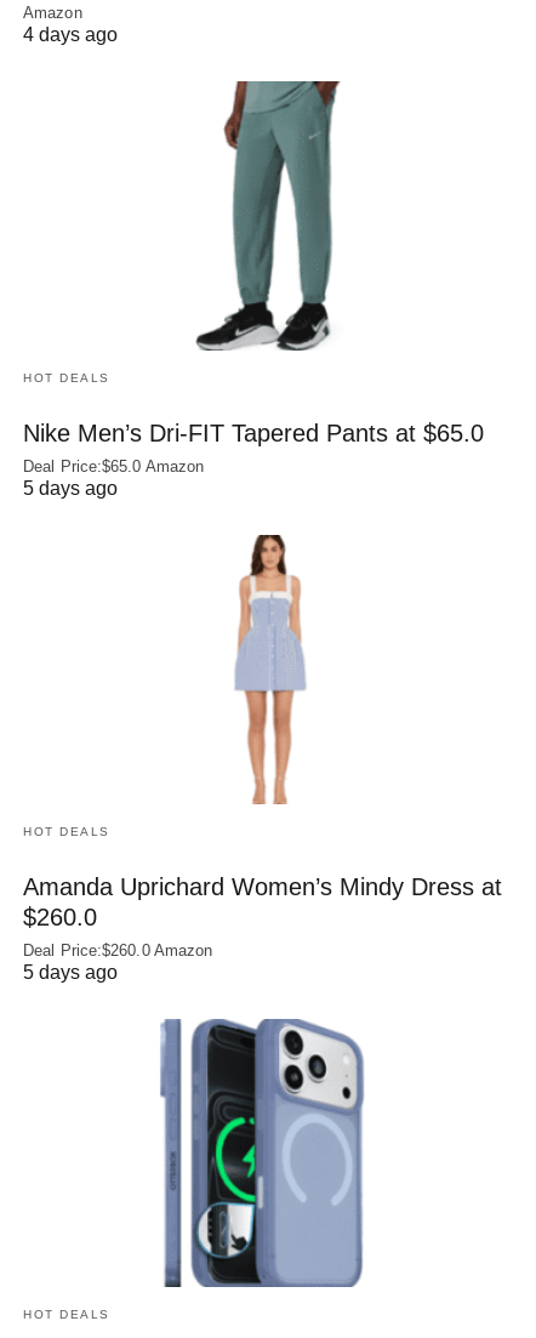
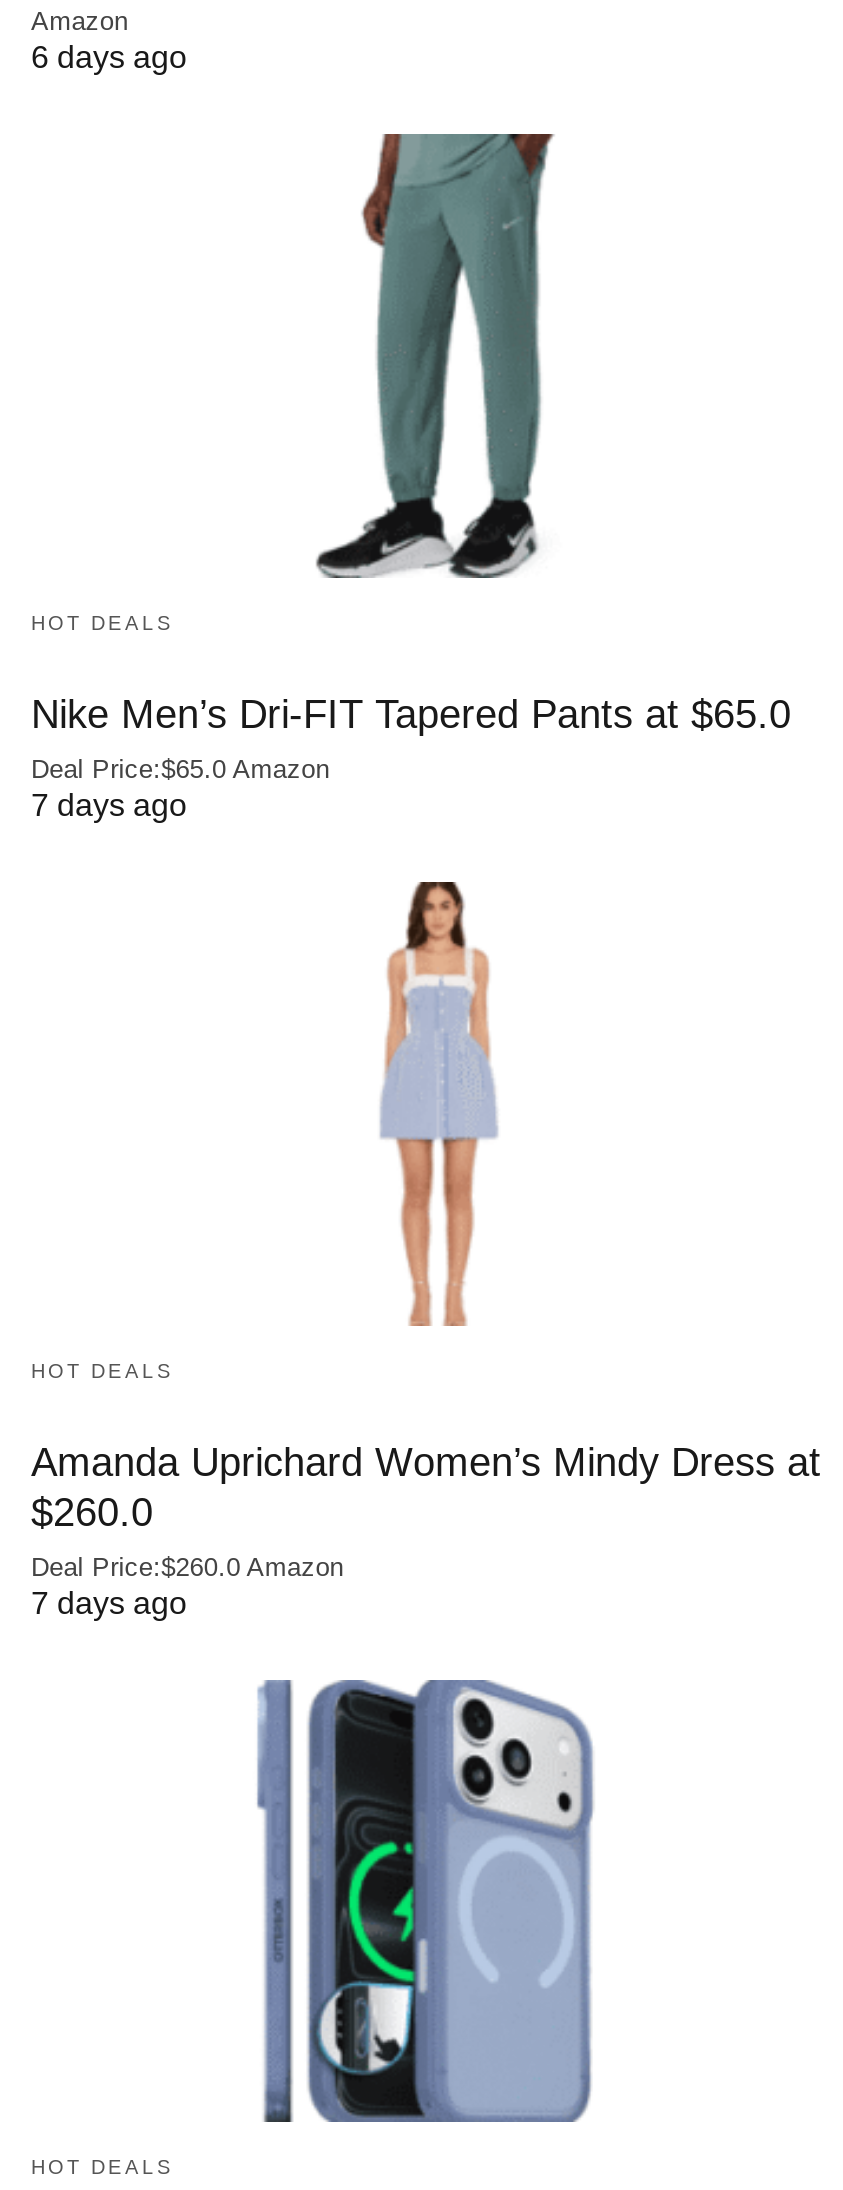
- 4 days ago
+ 6 days ago

- 5 days ago
+ 7 days ago

- 5 days ago
+ 7 days ago
